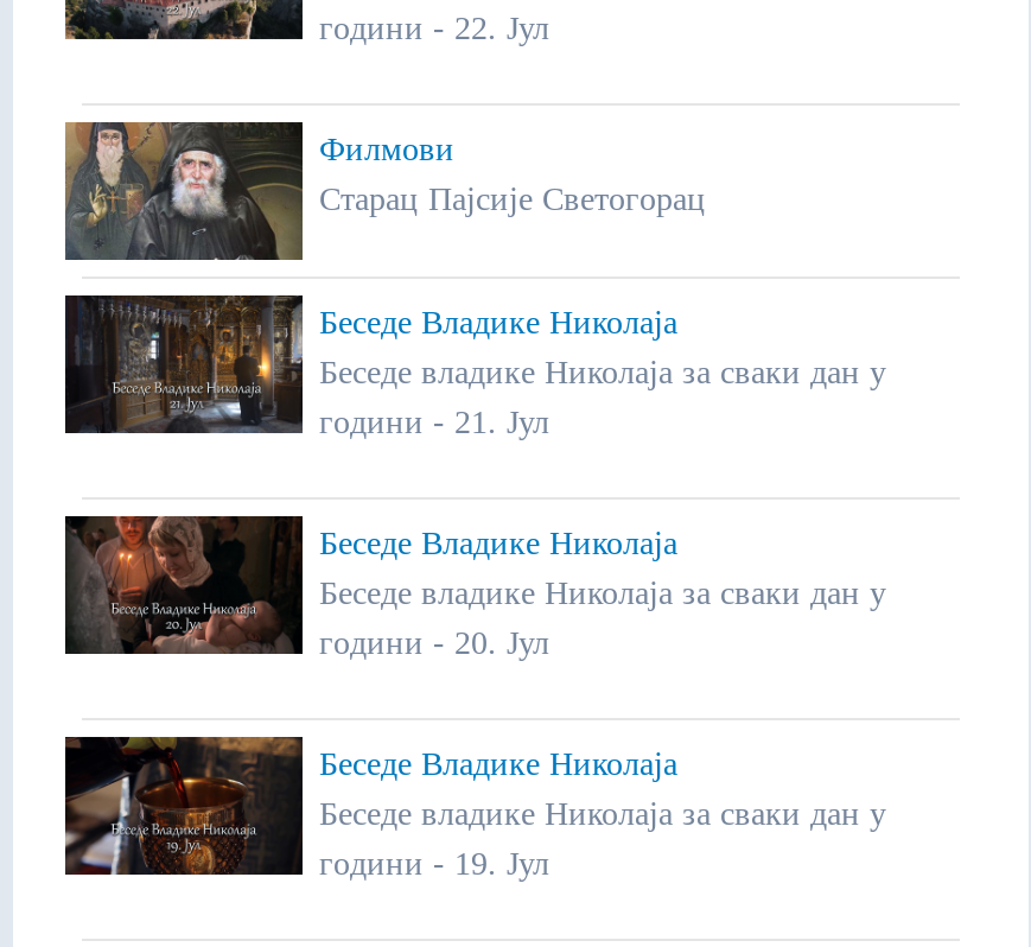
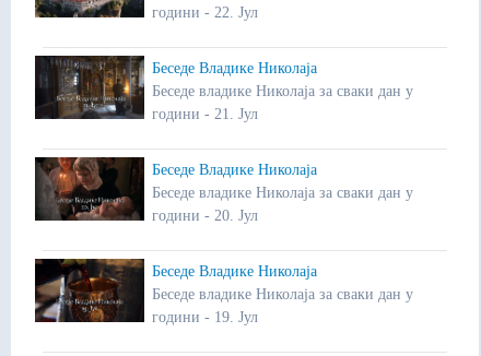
- [image]
- Филмови
- Старац Пајсије Светогорац
